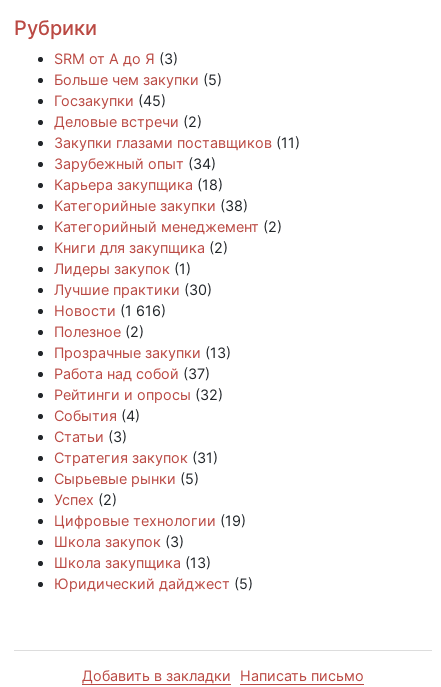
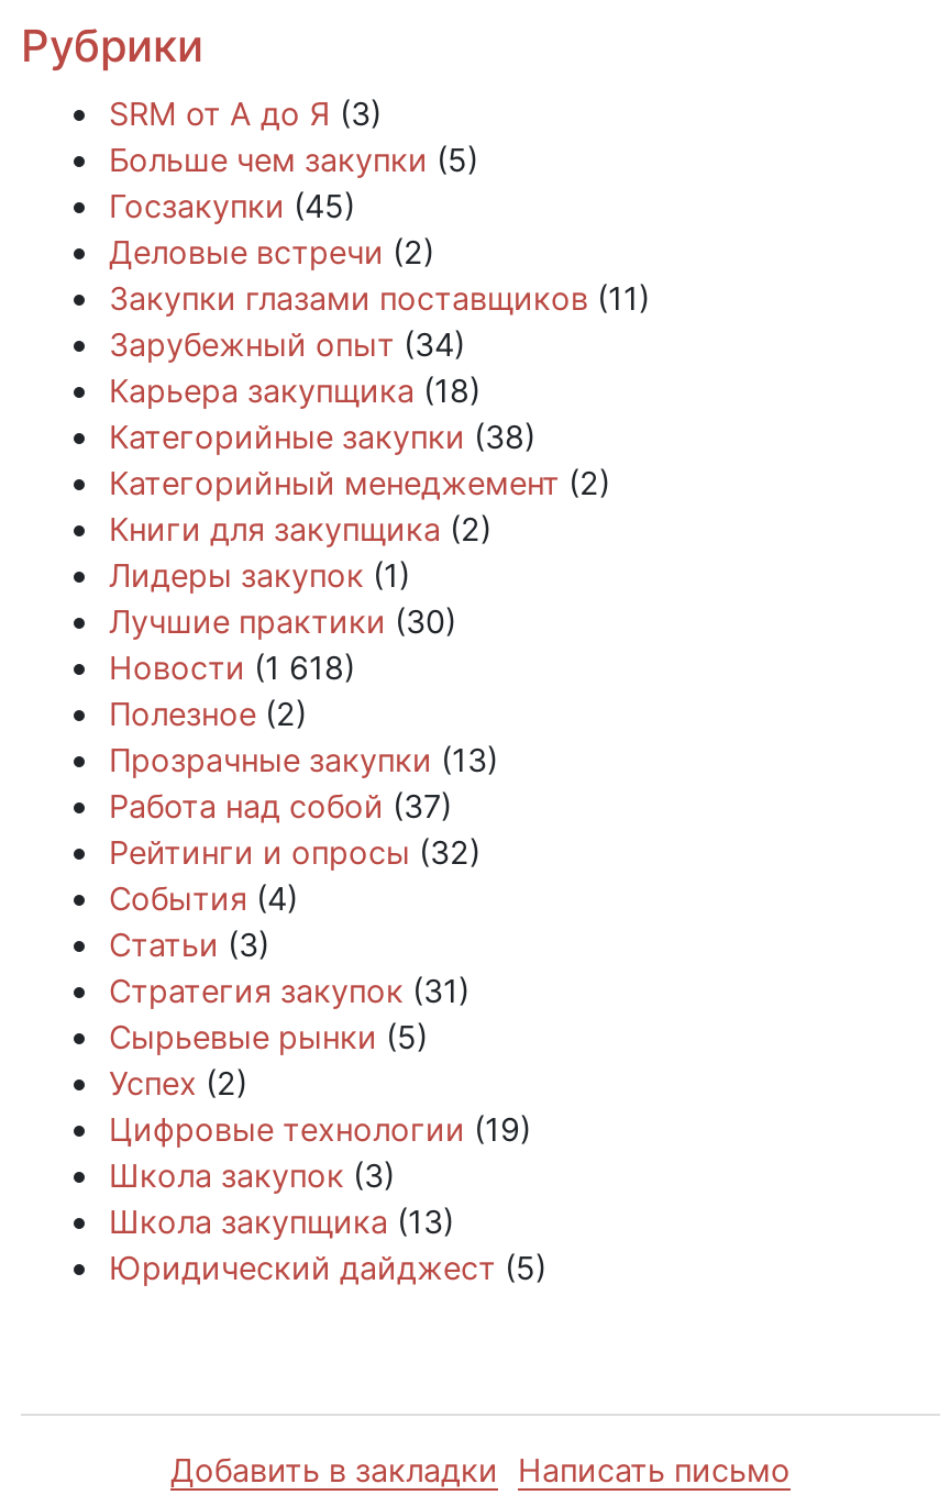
- Новости (1 616)
+ Новости (1 618)
